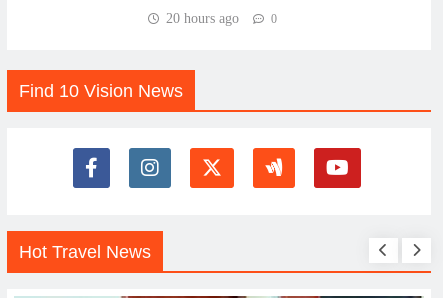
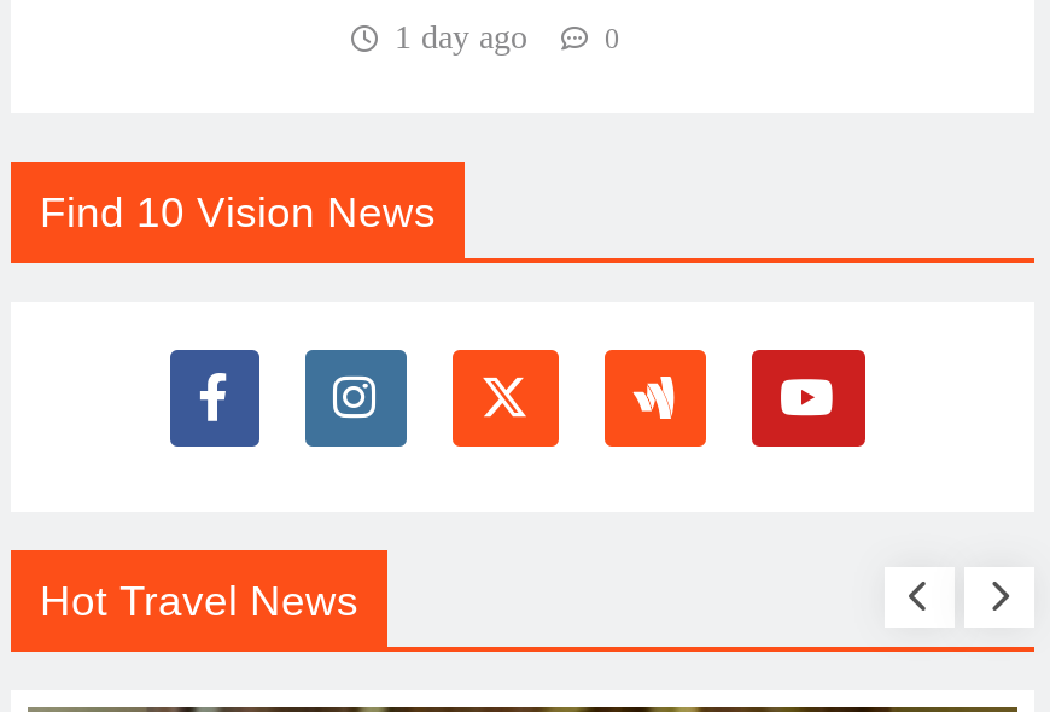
- 20 hours ago
+ 1 day ago
